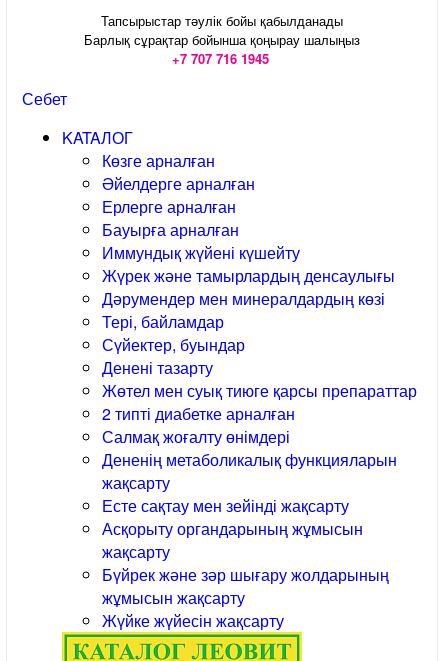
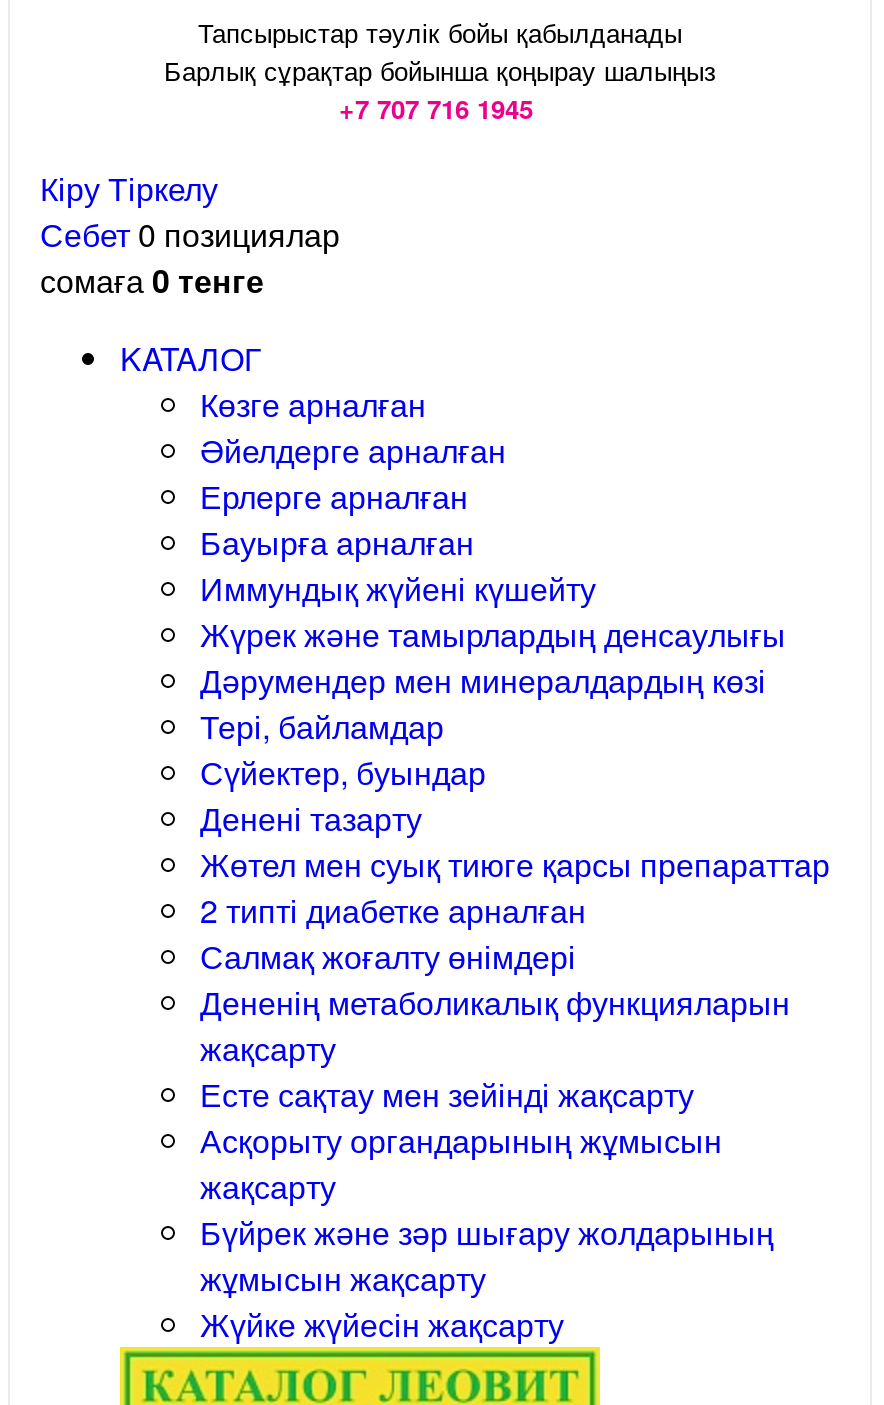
- Себет
+ Кіру Тіркелу
+ Себет 0 позициялар
+ сомаға 0 тенге
